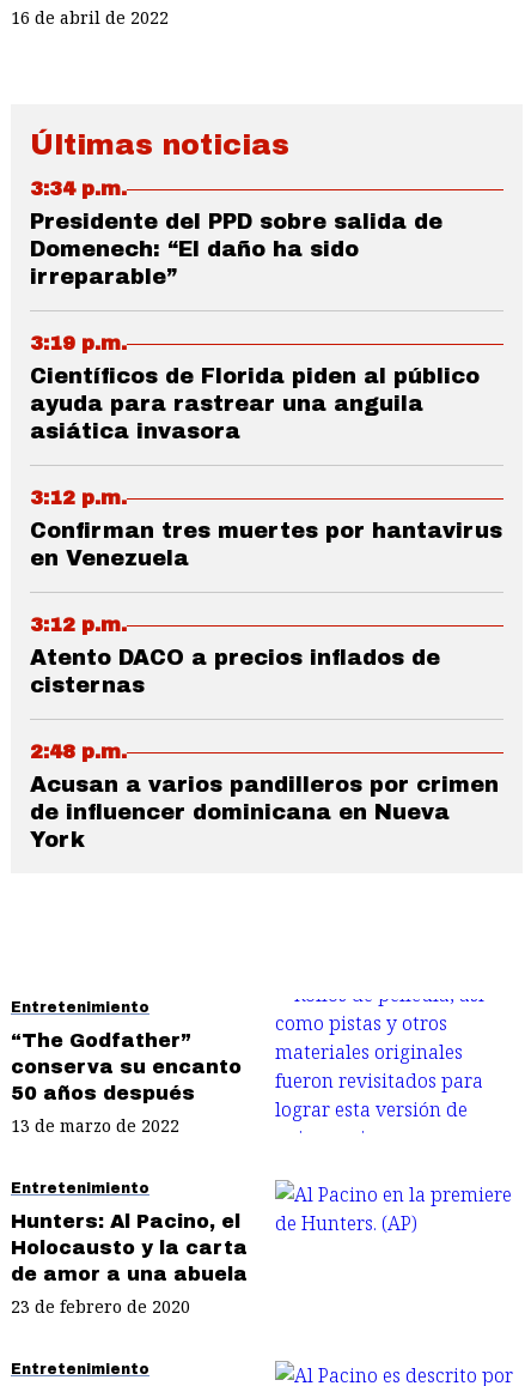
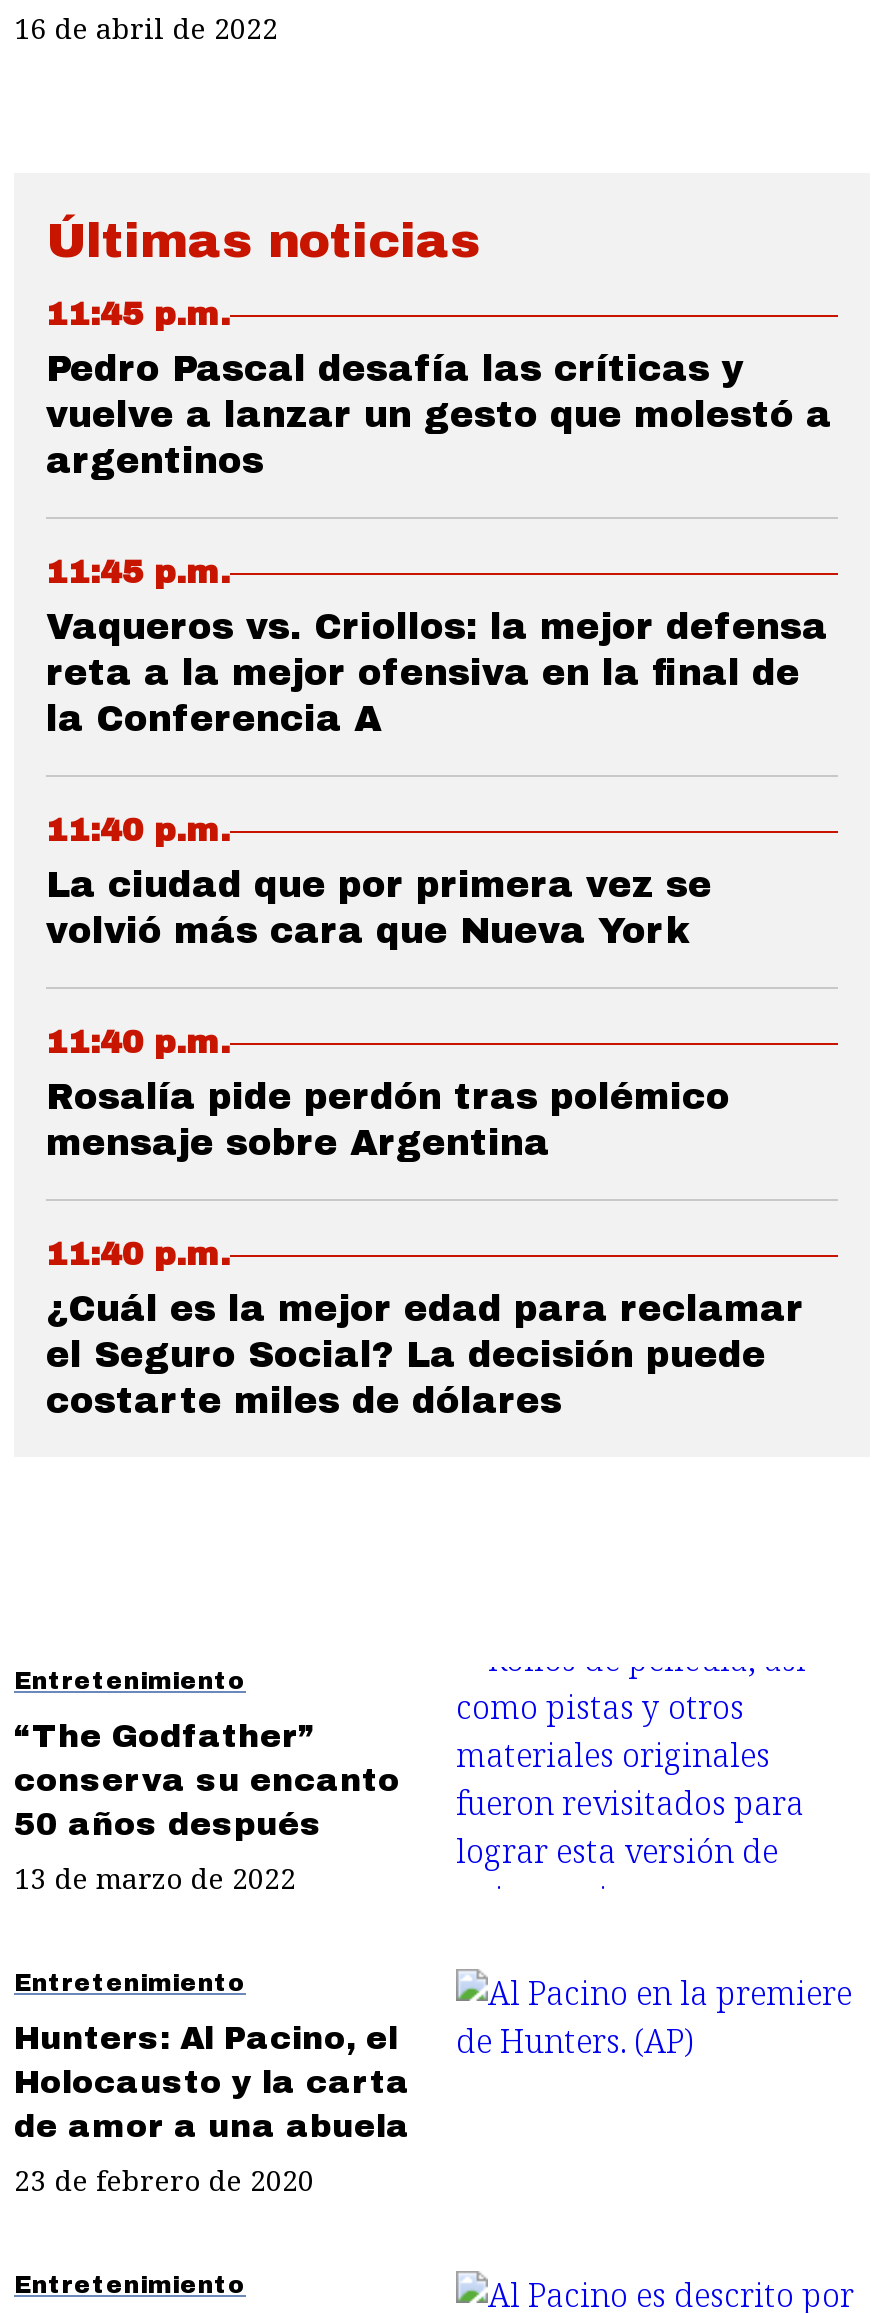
- 3:34 p.m.
- Presidente del PPD sobre salida de
- Domenech: “El daño ha sido
- irreparable”
+ 11:45 p.m.
+ Pedro Pascal desafía las críticas y
+ vuelve a lanzar un gesto que molestó a
+ argentinos

- 3:19 p.m.
- Científicos de Florida piden al público
- ayuda para rastrear una anguila
- asiática invasora
+ 11:45 p.m.
+ Vaqueros vs. Criollos: la mejor defensa
+ reta a la mejor ofensiva en la final de
+ la Conferencia A

- 3:12 p.m.
- Confirman tres muertes por hantavirus
- en Venezuela
+ 11:40 p.m.
+ La ciudad que por primera vez se
+ volvió más cara que Nueva York

- 3:12 p.m.
- Atento DACO a precios inflados de
- cisternas
+ 11:40 p.m.
+ Rosalía pide perdón tras polémico
+ mensaje sobre Argentina

- 2:48 p.m.
- Acusan a varios pandilleros por crimen
- de influencer dominicana en Nueva
- York
+ 11:40 p.m.
+ ¿Cuál es la mejor edad para reclamar
+ el Seguro Social? La decisión puede
+ costarte miles de dólares
